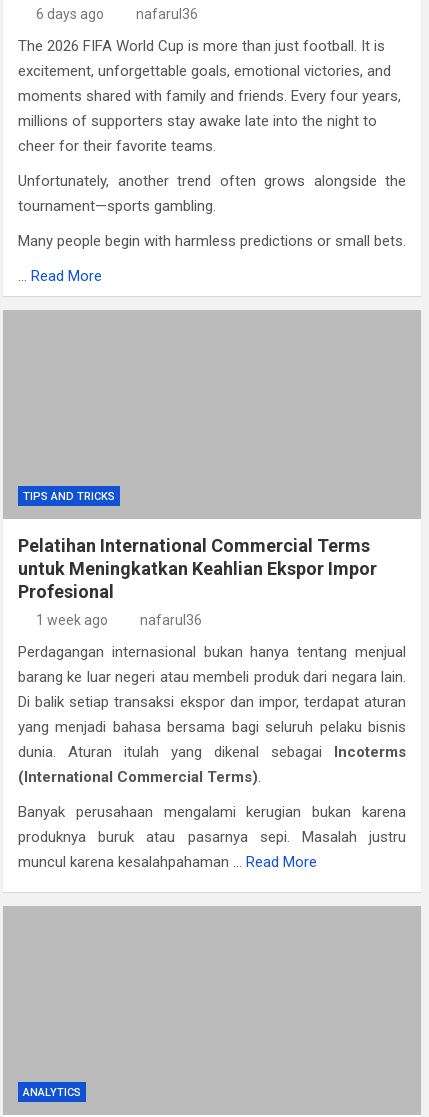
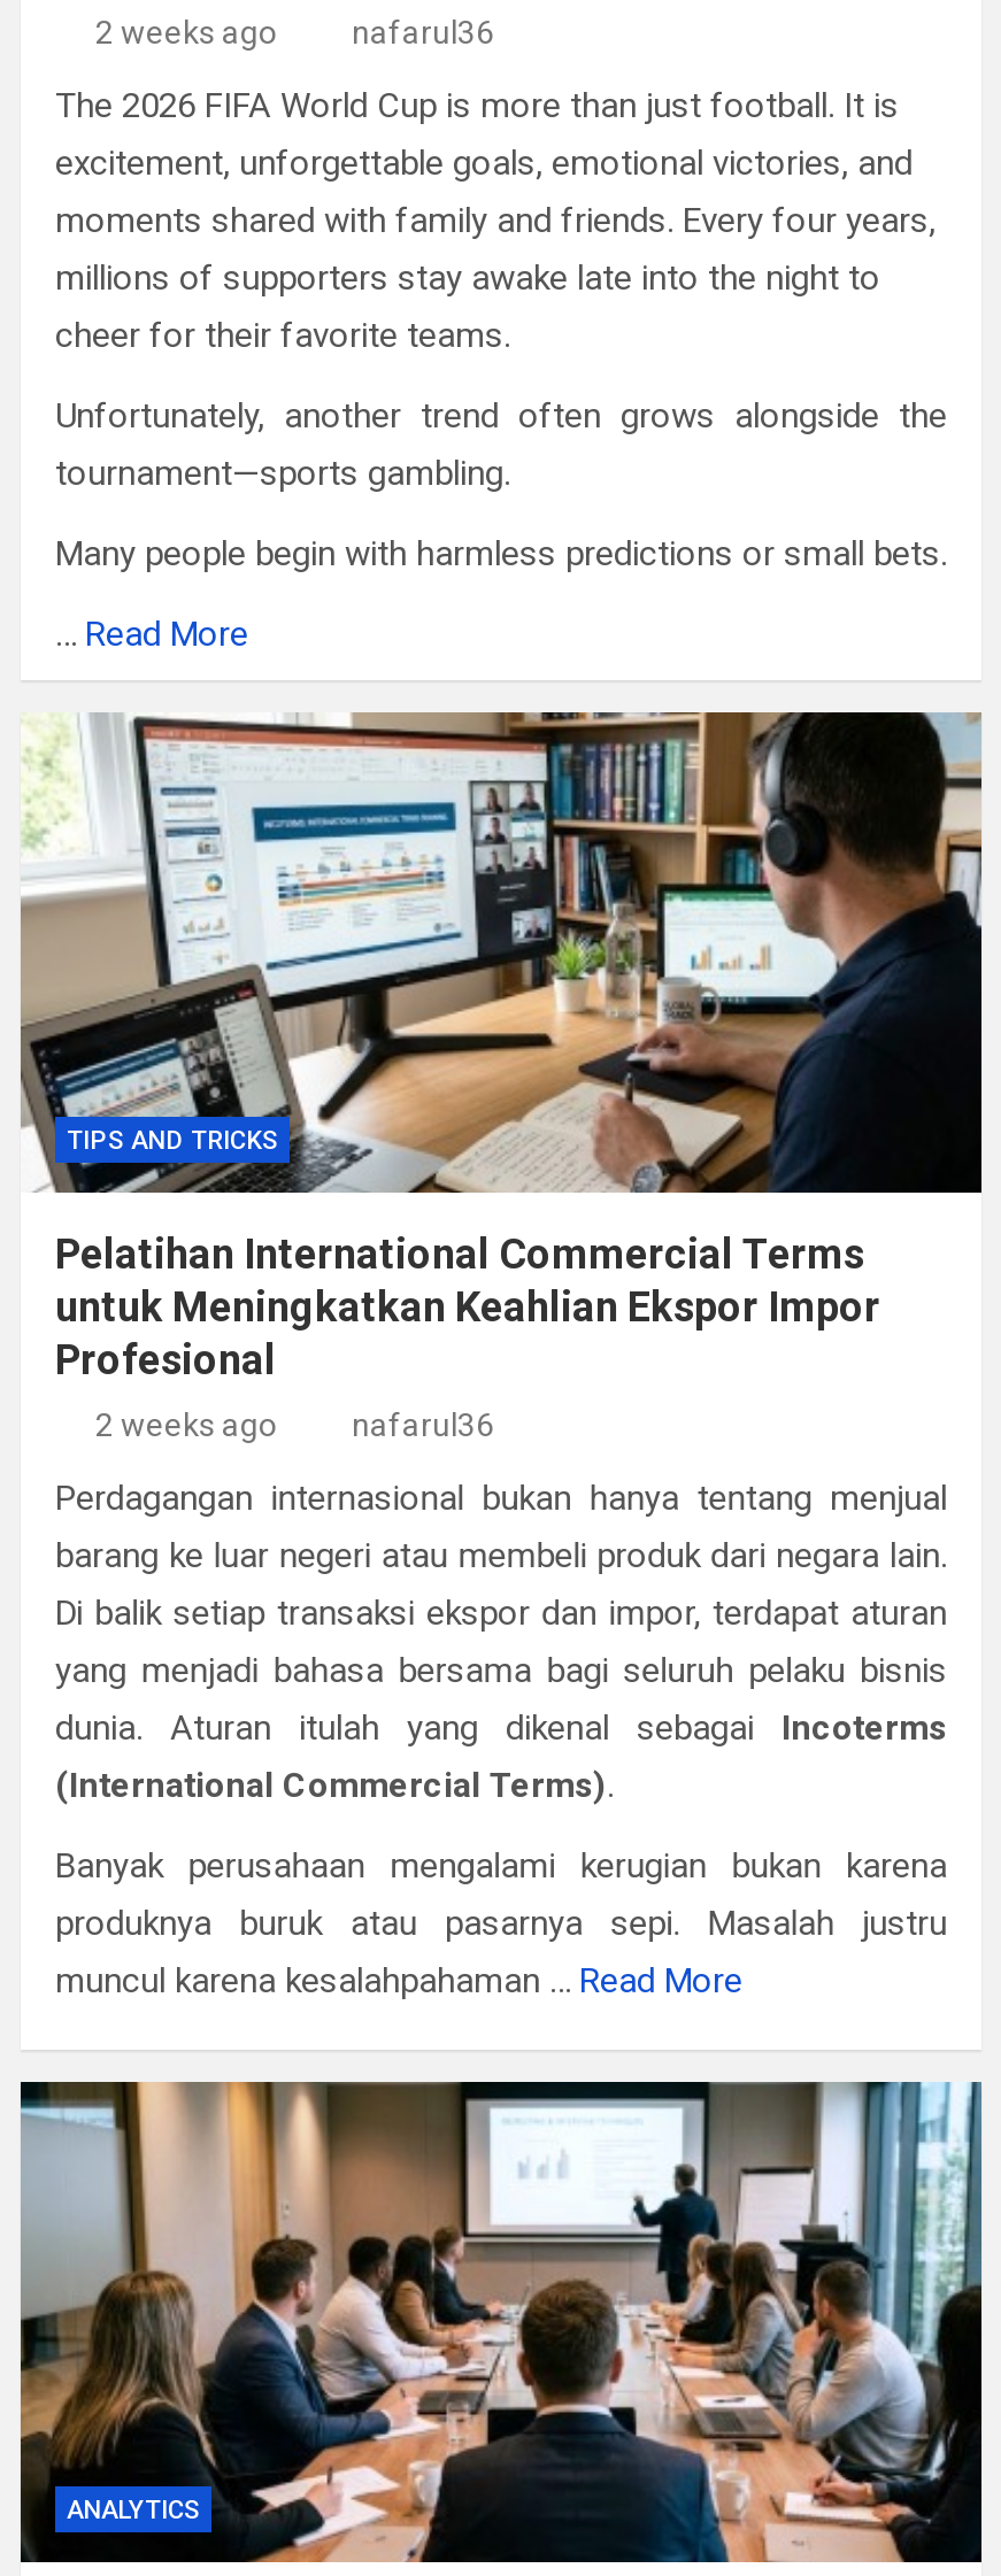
- 6 days ago
+ 2 weeks ago

+ [image]

- 1 week ago
+ 2 weeks ago

+ [image]
